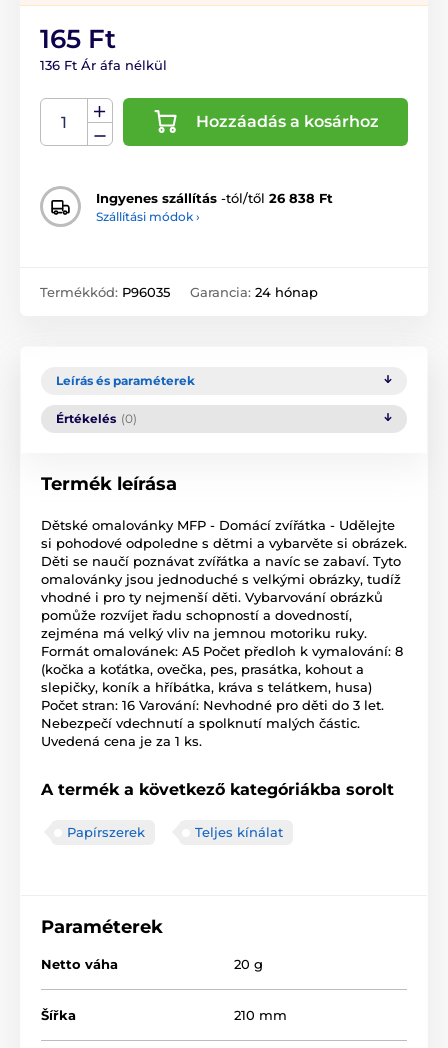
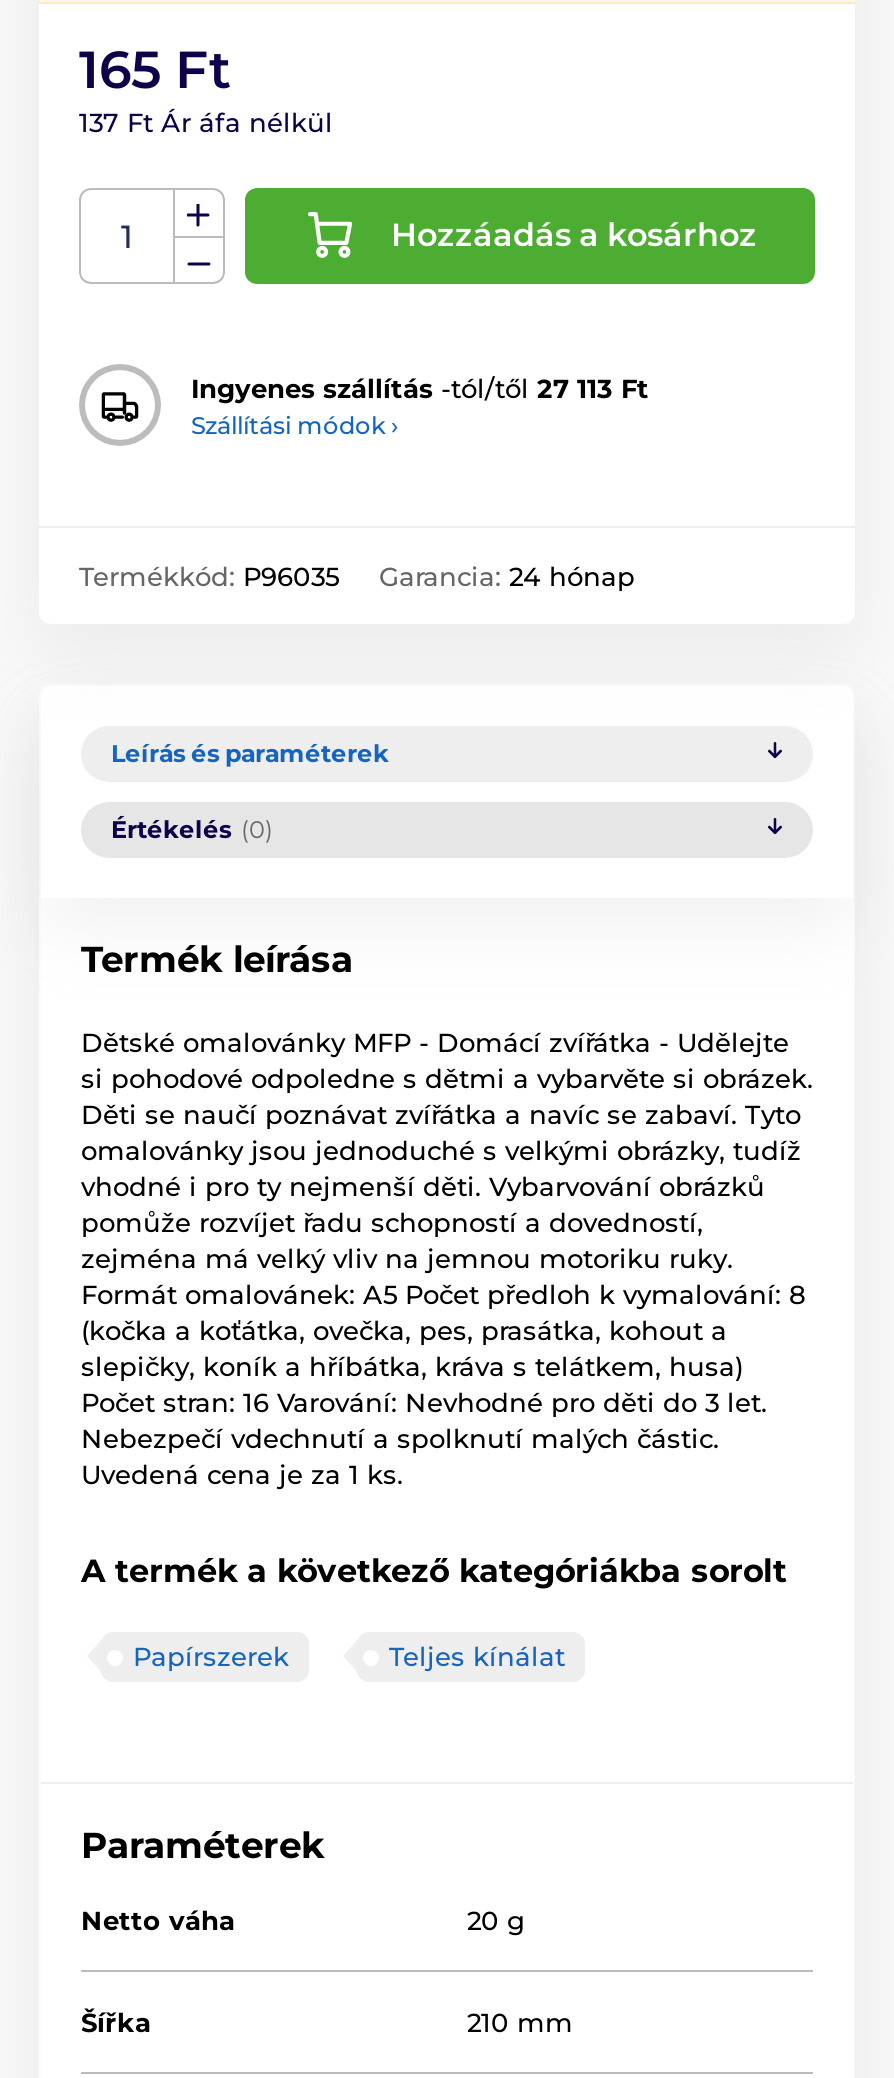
- 136 Ft Ár áfa nélkül
+ 137 Ft Ár áfa nélkül

- Ingyenes szállítás -tól/től 26 838 Ft
+ Ingyenes szállítás -tól/től 27 113 Ft
